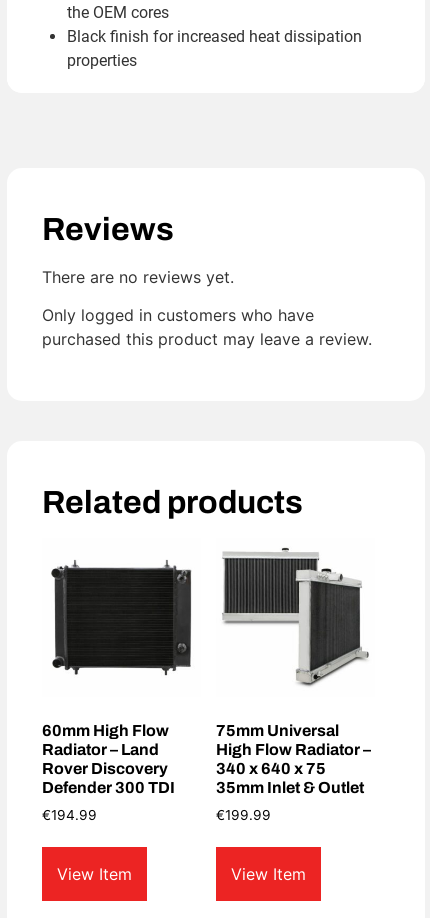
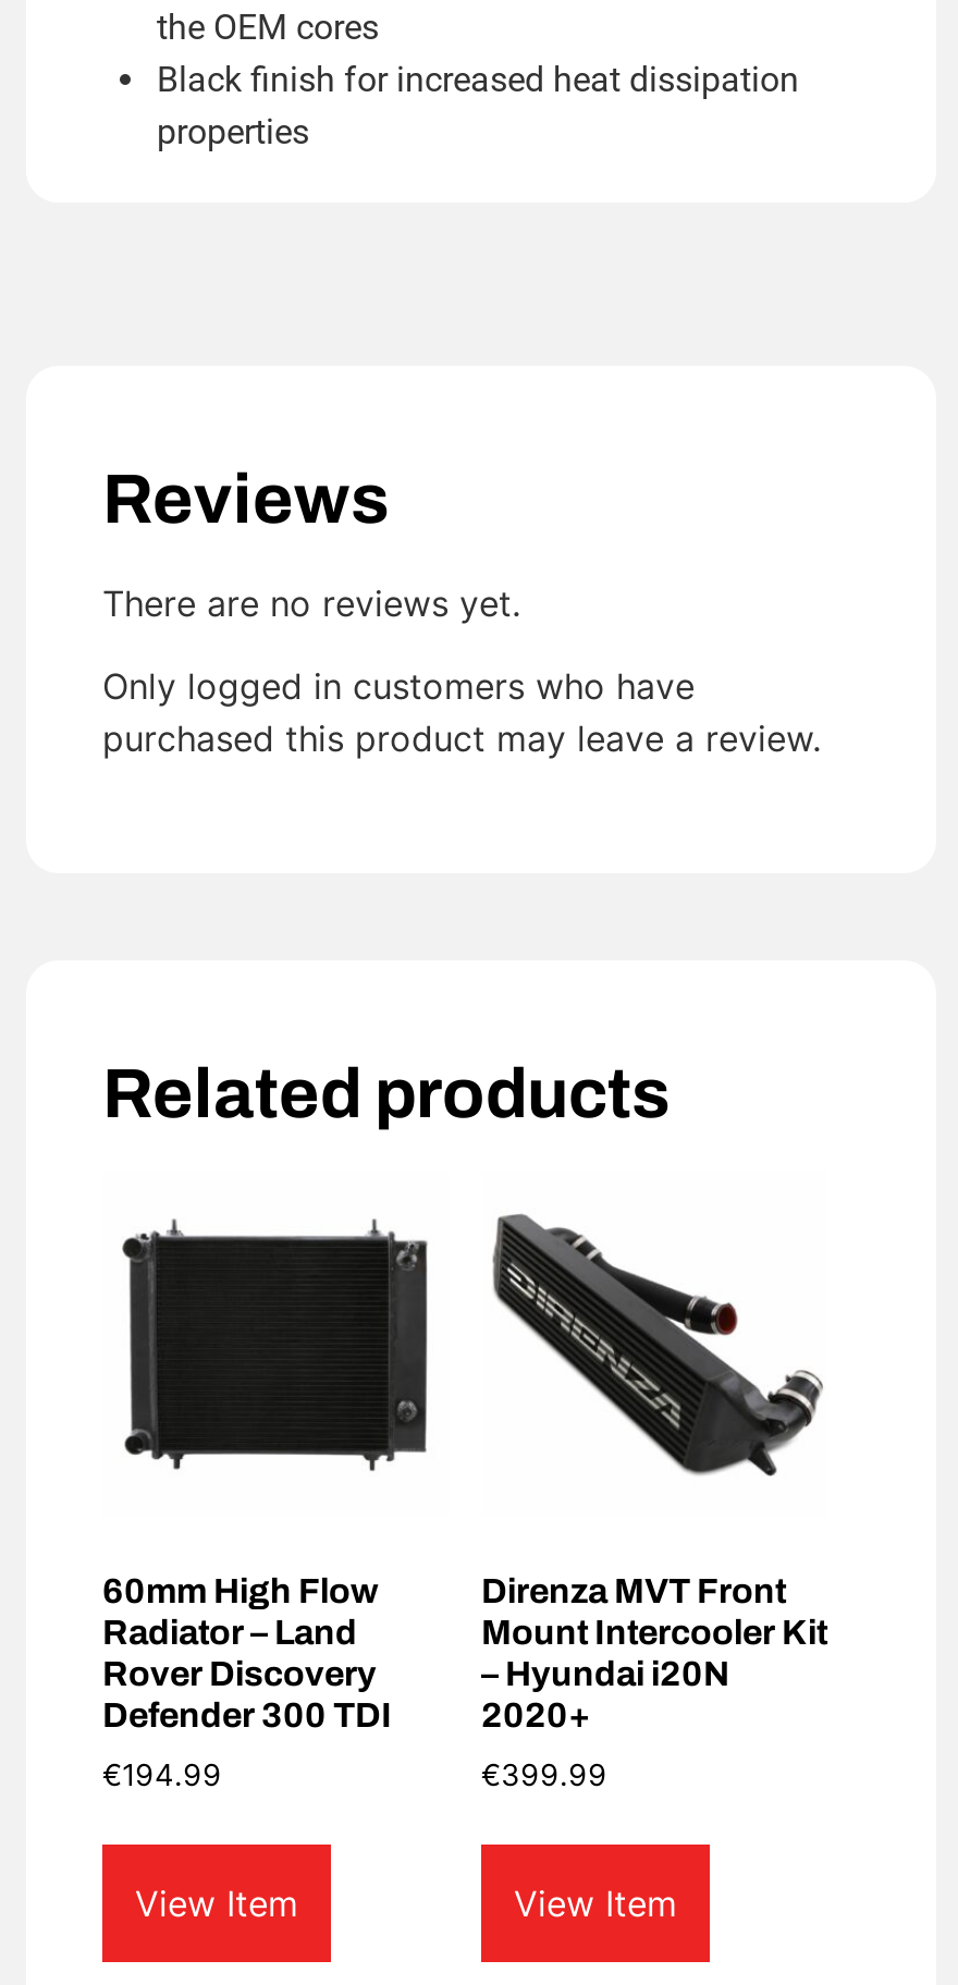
- [image]
- 75mm Universal
- High Flow Radiator –
- 340 x 640 x 75
- 35mm Inlet & Outlet
+ [image]
+ Direnza MVT Front
+ Mount Intercooler Kit
+ – Hyundai i20N
+ 2020+

- €199.99
+ €399.99
